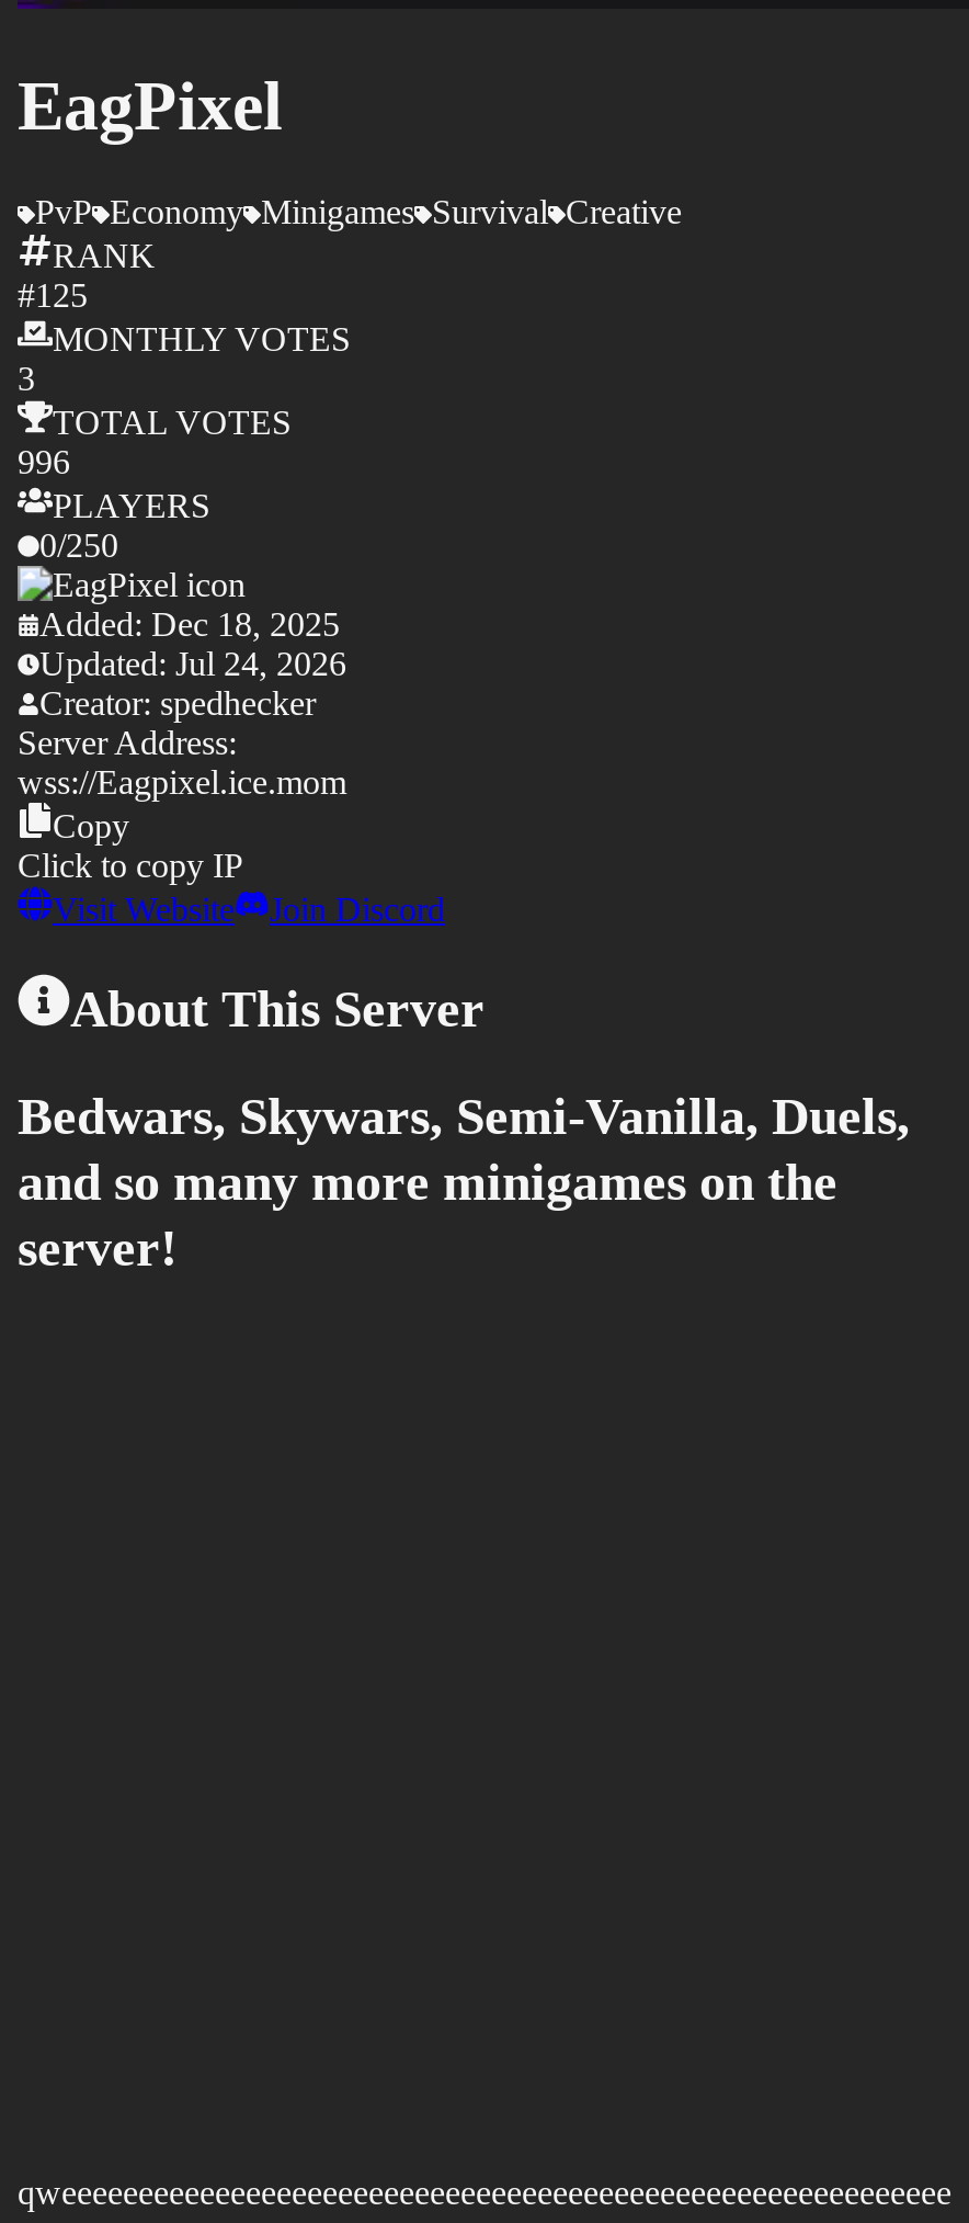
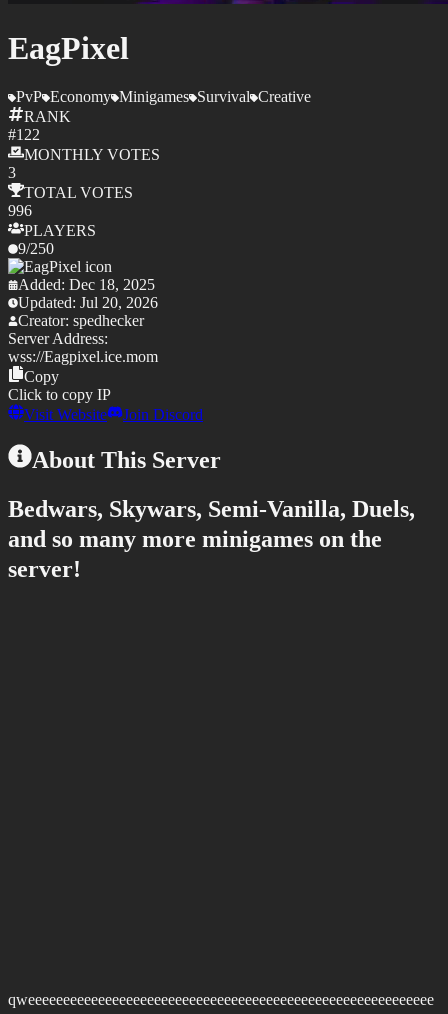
- #125
+ #122

- 0/250
+ 9/250

- Updated: Jul 24, 2026
+ Updated: Jul 20, 2026
